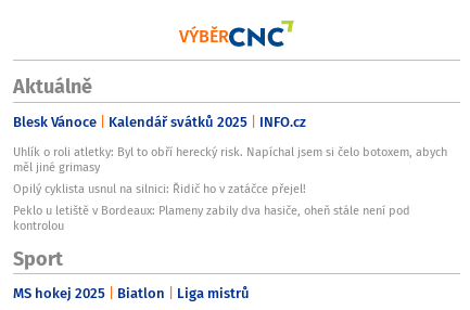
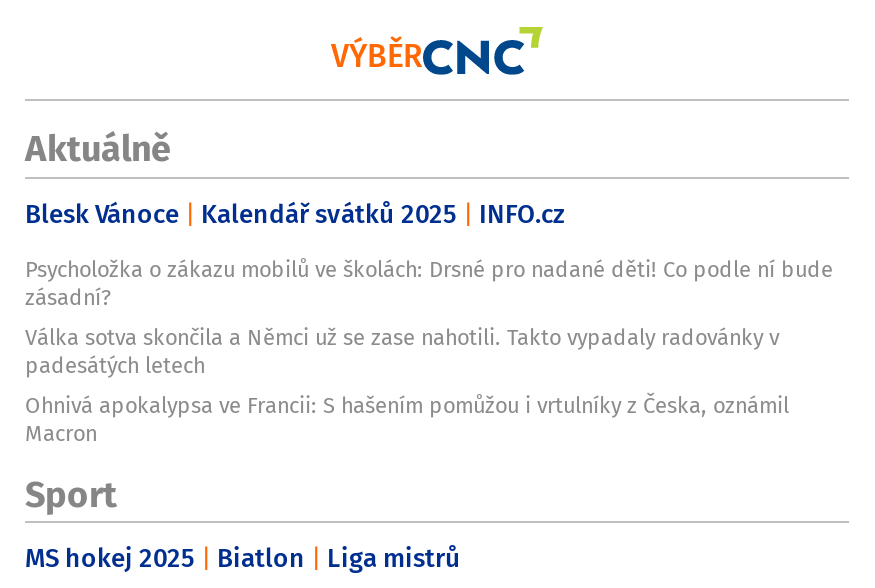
- Uhlík o roli atletky: Byl to obří herecký risk. Napíchal jsem si čelo botoxem, abych
- měl jiné grimasy
- Opilý cyklista usnul na silnici: Řidič ho v zatáčce přejel!
- Peklo u letiště v Bordeaux: Plameny zabily dva hasiče, oheň stále není pod
- kontrolou
+ Psycholožka o zákazu mobilů ve školách: Drsné pro nadané děti! Co podle ní bude
+ zásadní?
+ Válka sotva skončila a Němci už se zase nahotili. Takto vypadaly radovánky v
+ padesátých letech
+ Ohnivá apokalypsa ve Francii: S hašením pomůžou i vrtulníky z Česka, oznámil
+ Macron
